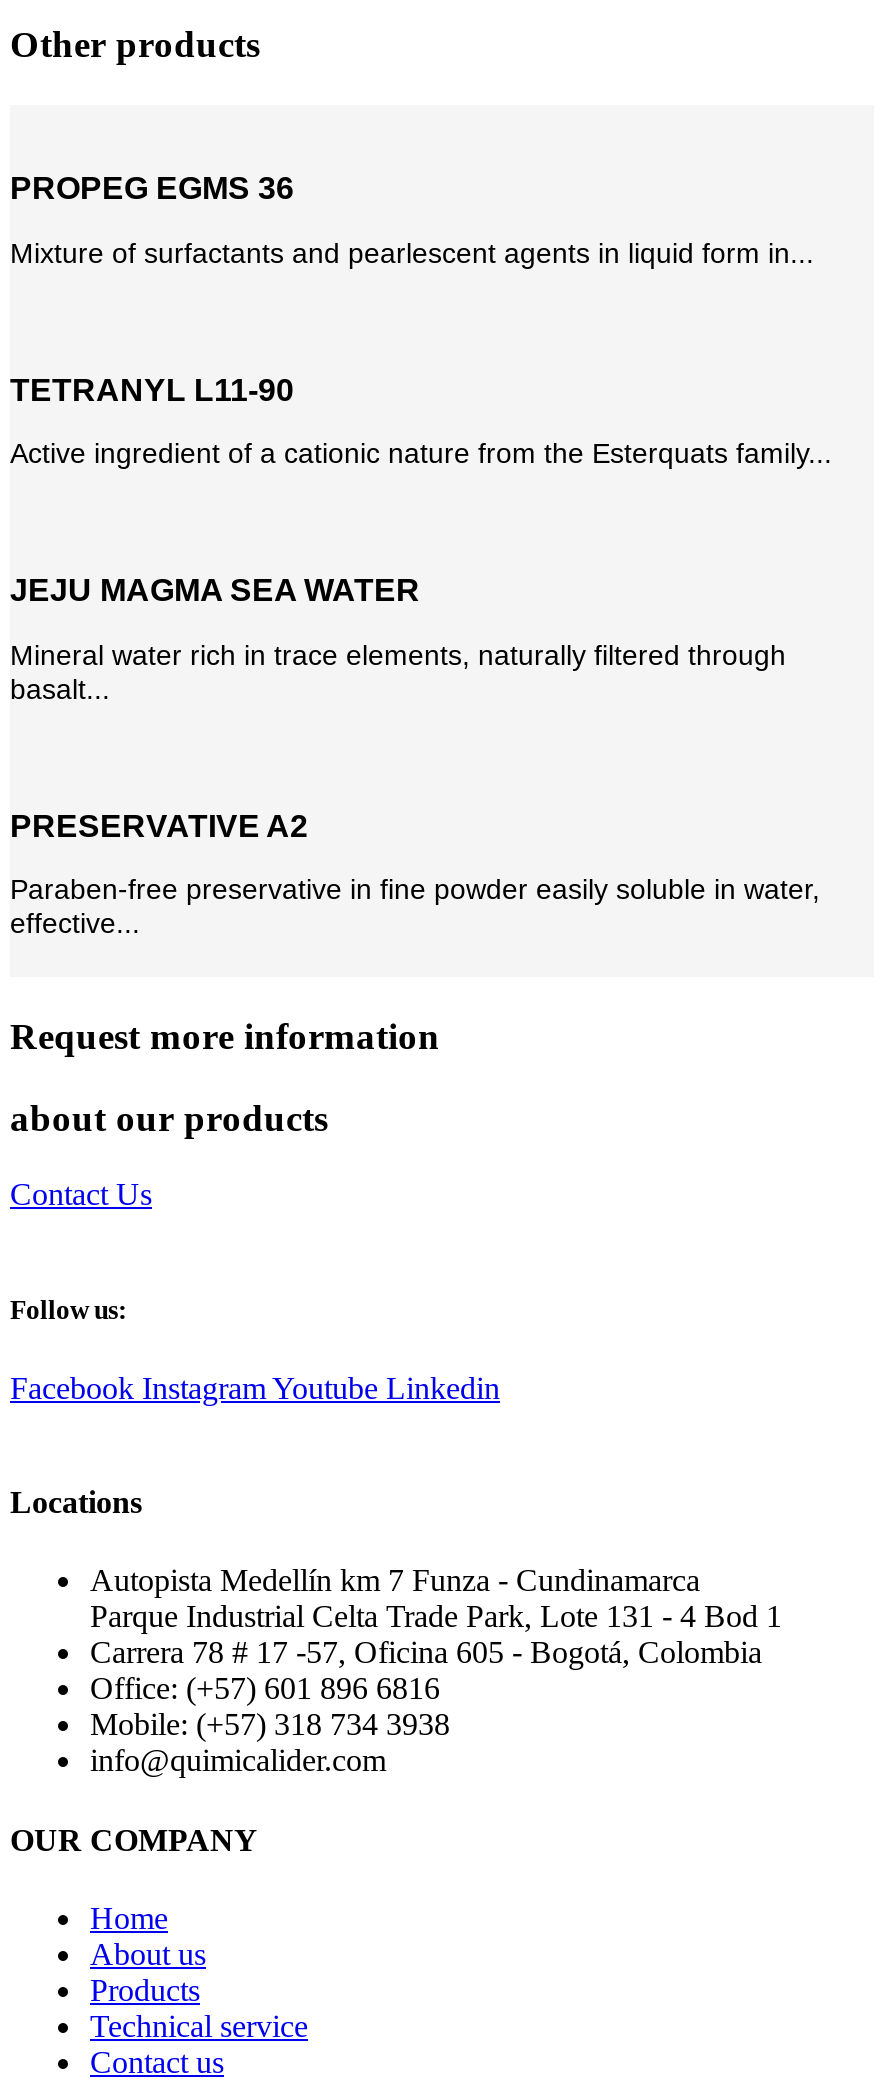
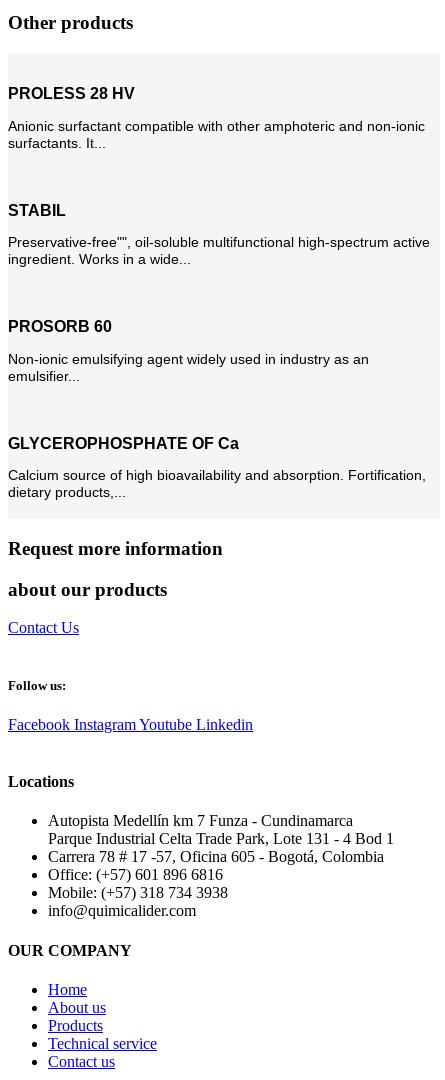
- PROPEG EGMS 36
+ PROLESS 28 HV

- Mixture of surfactants and pearlescent agents in liquid form in...
+ Anionic surfactant compatible with other amphoteric and non-ionic
+ surfactants. It...

- TETRANYL L11-90
+ STABIL

- Active ingredient of a cationic nature from the Esterquats family...
+ Preservative-free"", oil-soluble multifunctional high-spectrum active
+ ingredient. Works in a wide...

- JEJU MAGMA SEA WATER
+ PROSORB 60

- Mineral water rich in trace elements, naturally filtered through
- basalt...
+ Non-ionic emulsifying agent widely used in industry as an
+ emulsifier...

- PRESERVATIVE A2
+ GLYCEROPHOSPHATE OF Ca

- Paraben-free preservative in fine powder easily soluble in water,
- effective...
+ Calcium source of high bioavailability and absorption. Fortification,
+ dietary products,...
